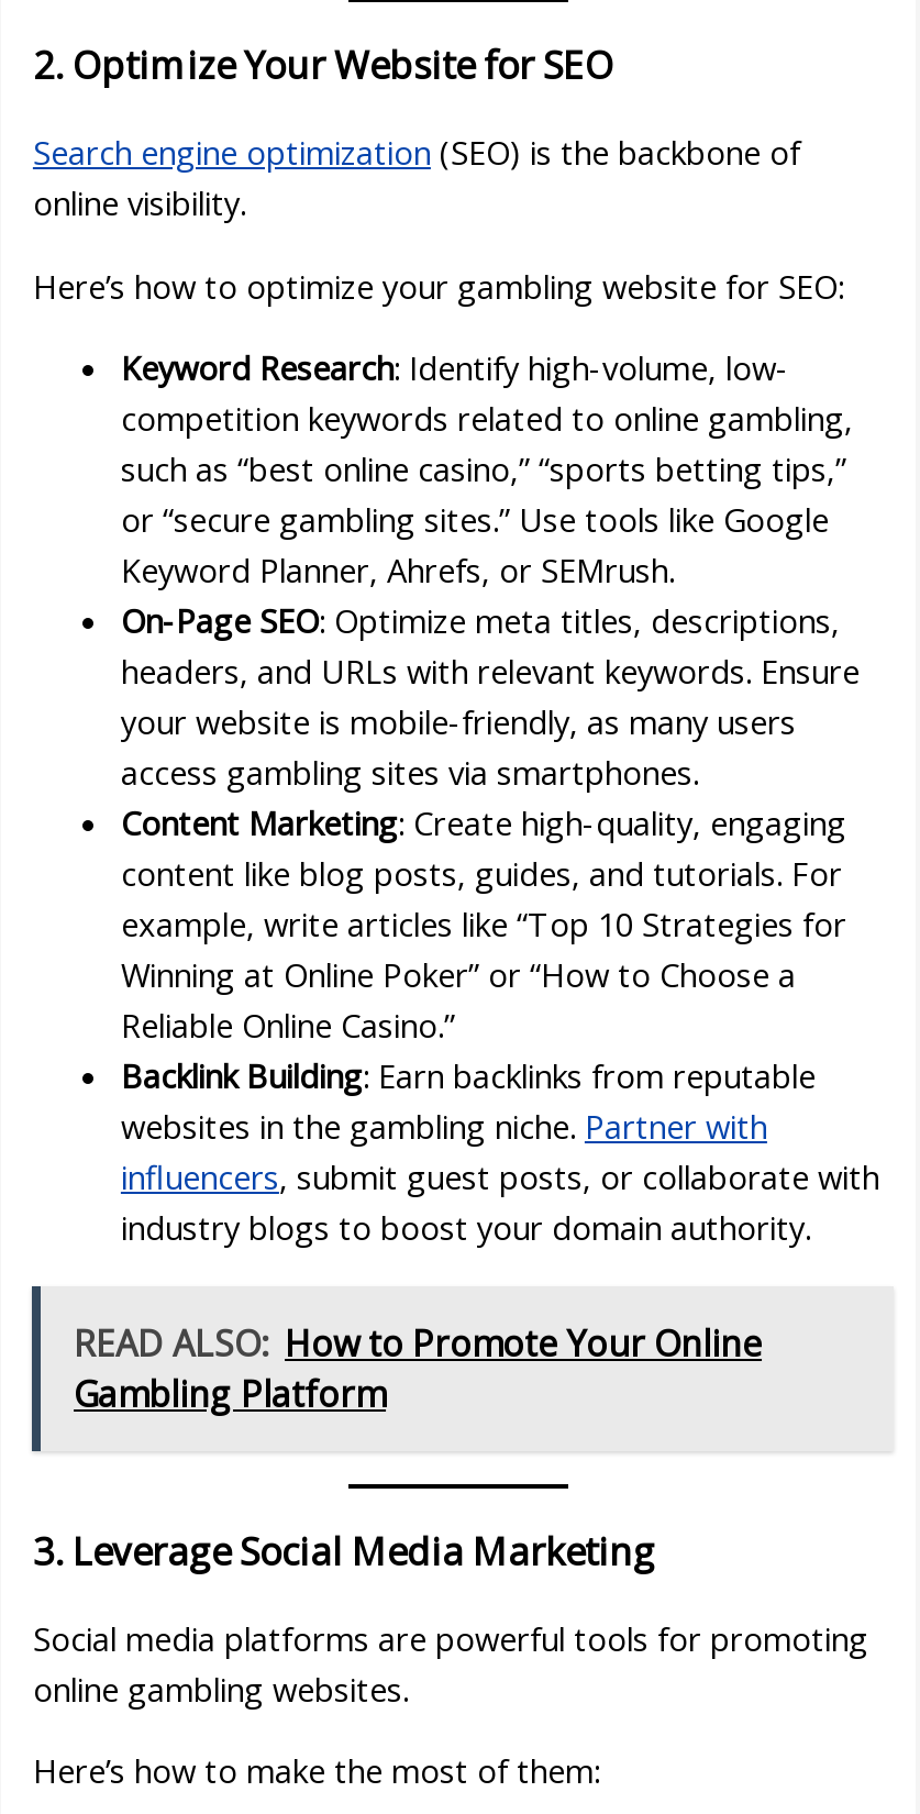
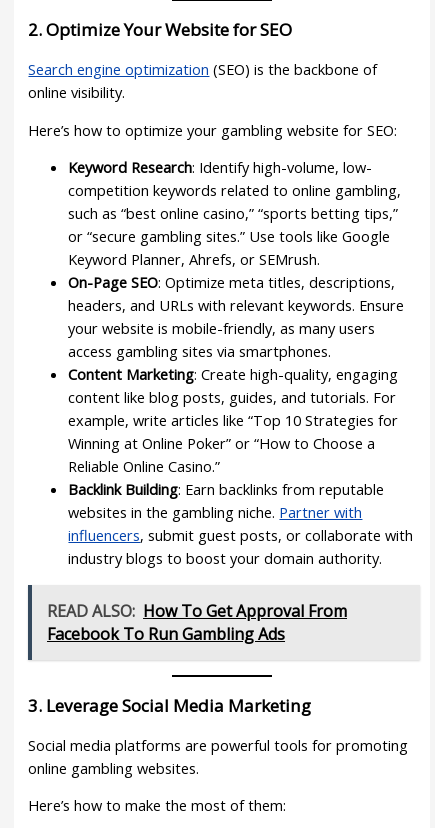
- READ ALSO: How to Promote Your Online
- Gambling Platform
+ READ ALSO: How To Get Approval From
+ Facebook To Run Gambling Ads
